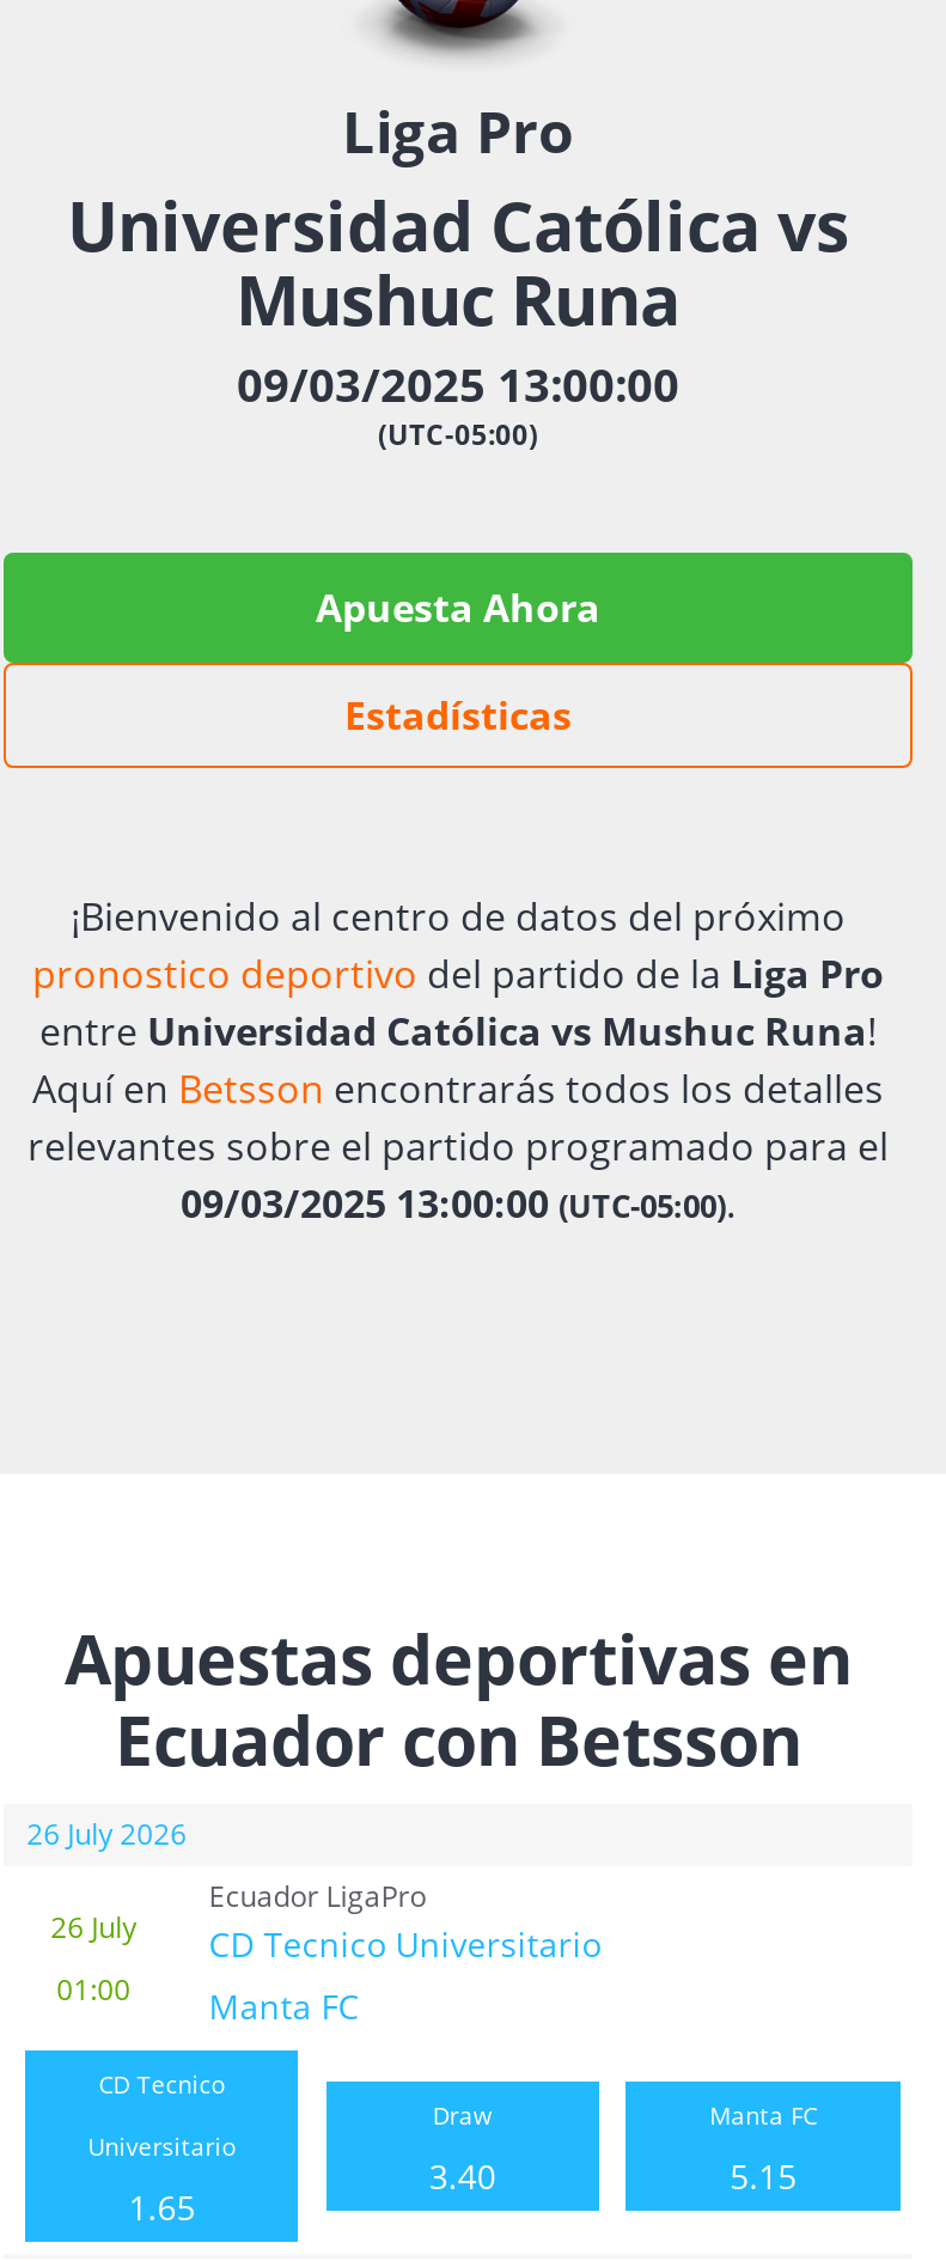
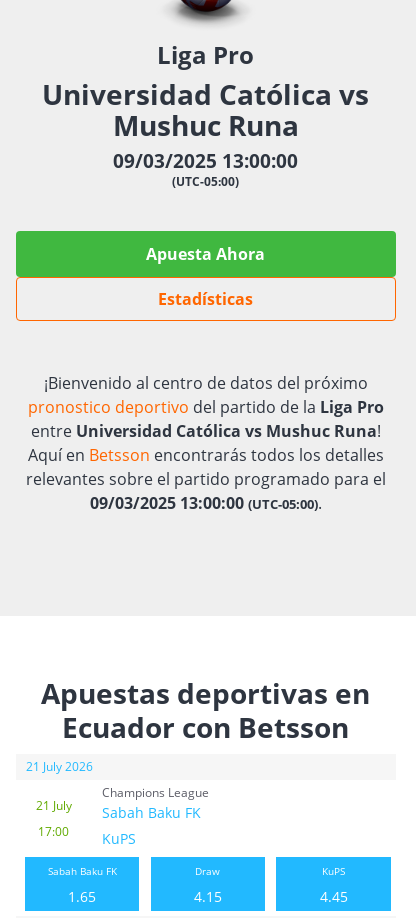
- 26 July 2026
- 26 July
- 01:00
+ 21 July 2026
+ 21 July
+ 17:00

- Ecuador LigaPro
- CD Tecnico Universitario
- Manta FC
- CD Tecnico
- Universitario
+ Champions League
+ Sabah Baku FK
+ KuPS
+ Sabah Baku FK

- Manta FC
+ KuPS

- 3.40
+ 4.15

- 5.15
+ 4.45
